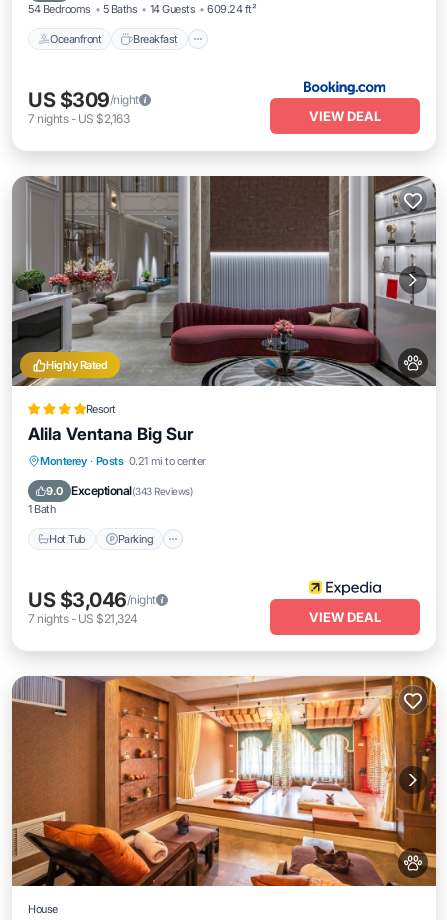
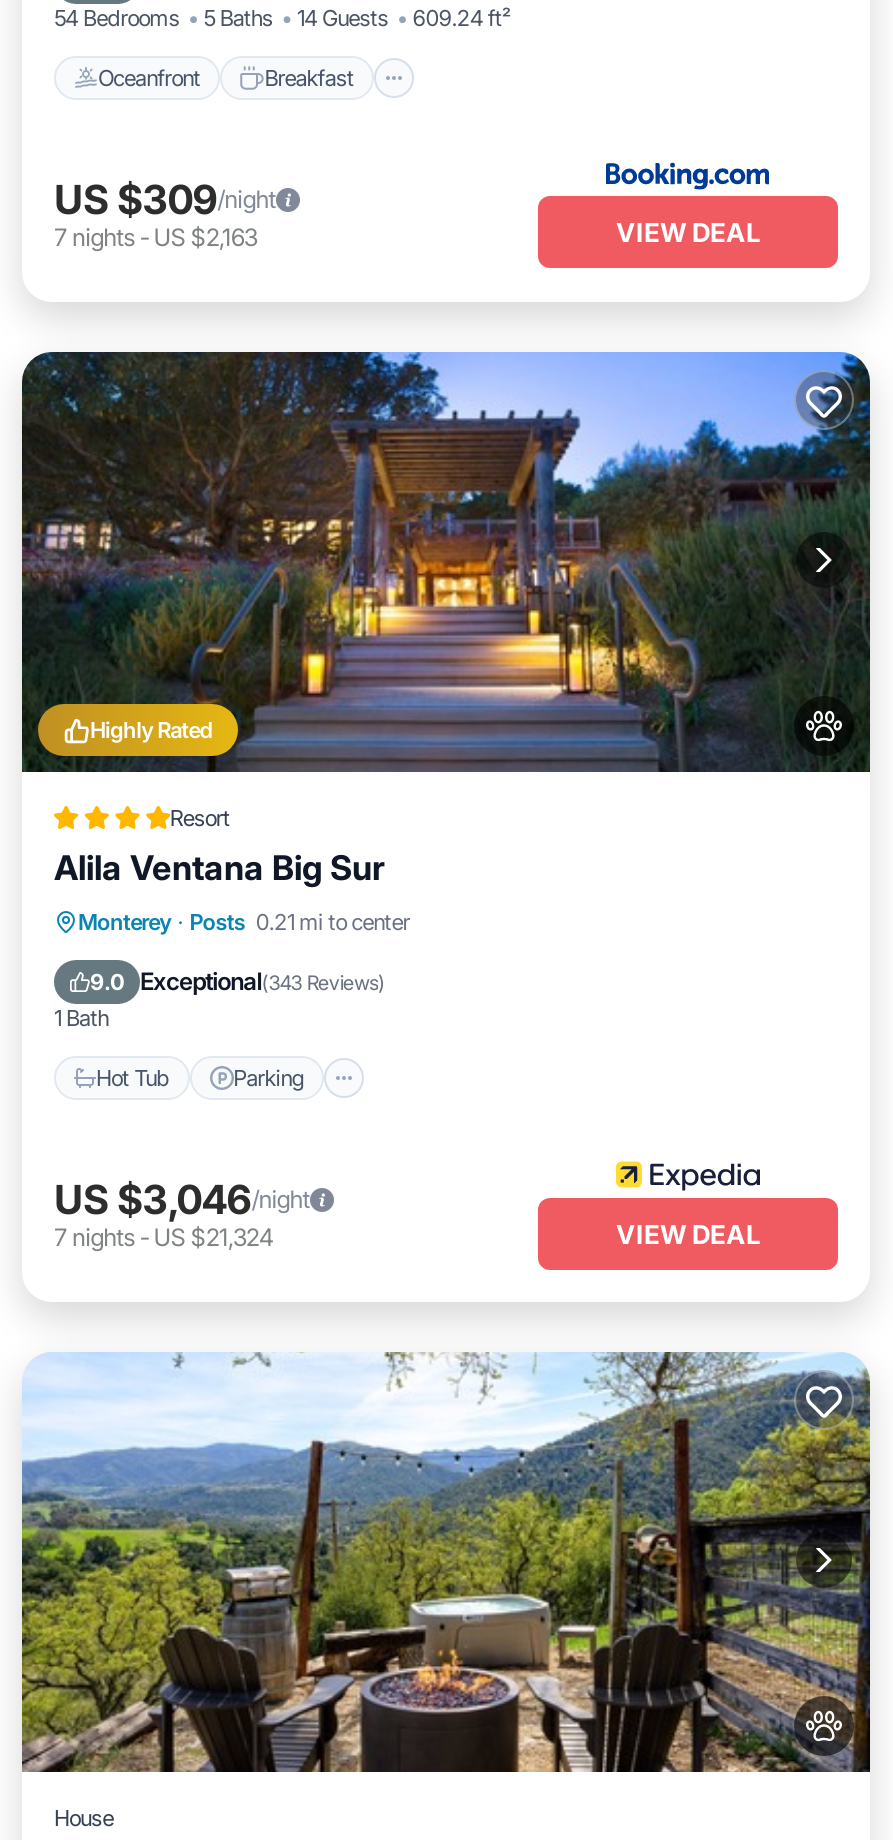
- [image]
+ [image]

- [image]
+ [image]
